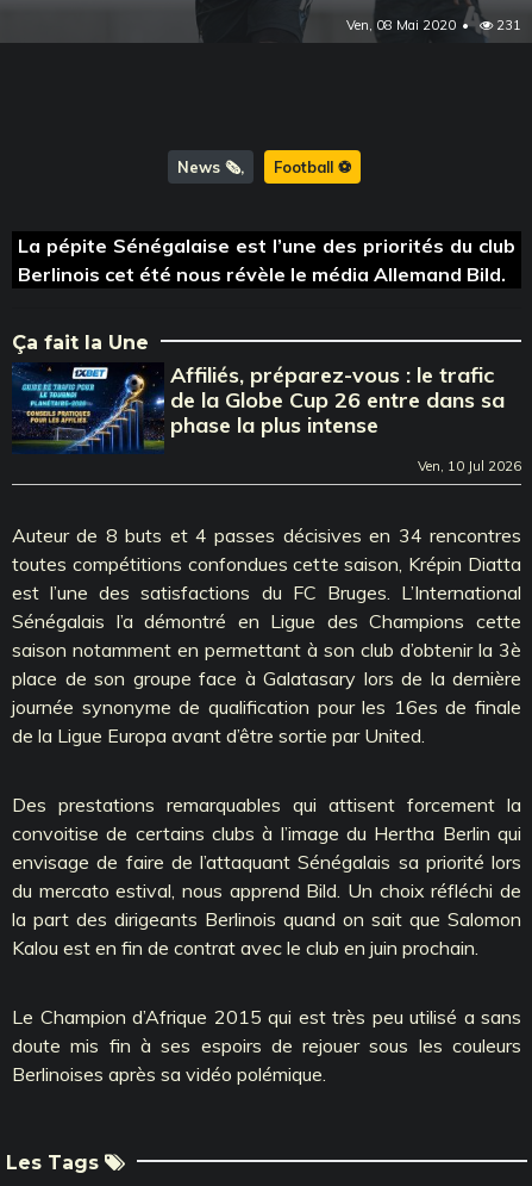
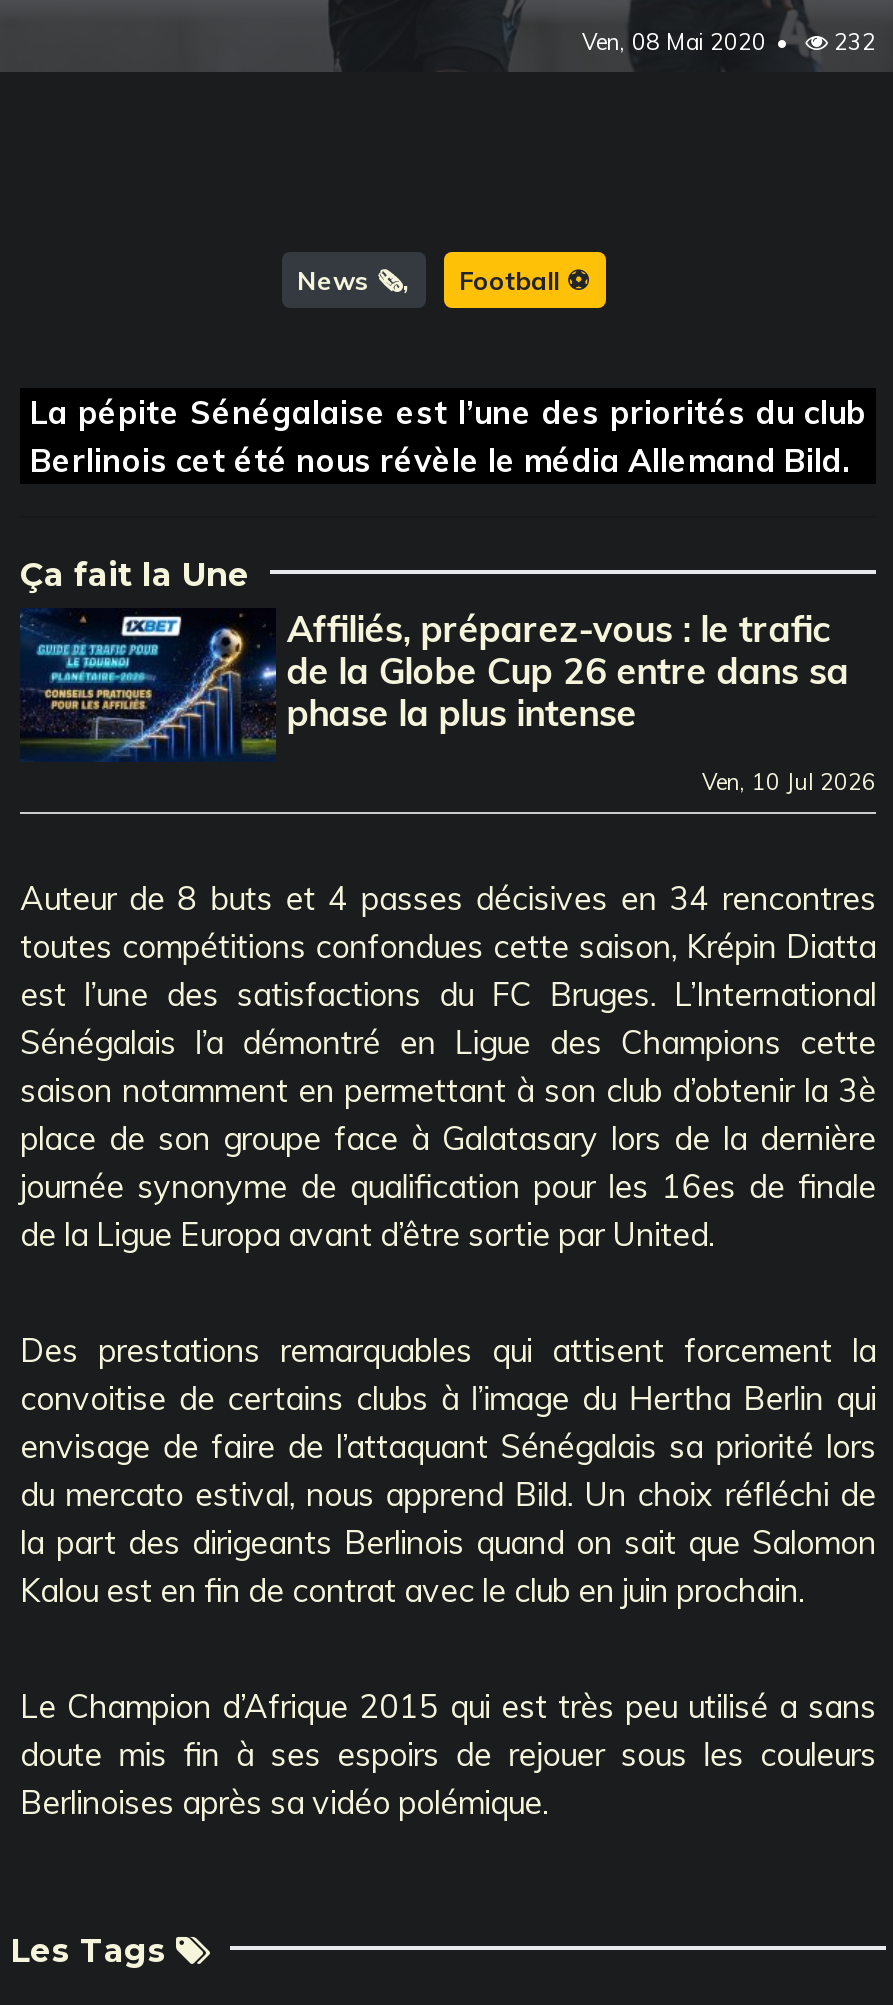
- 231
+ 232
